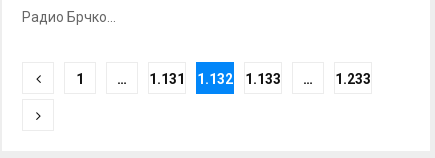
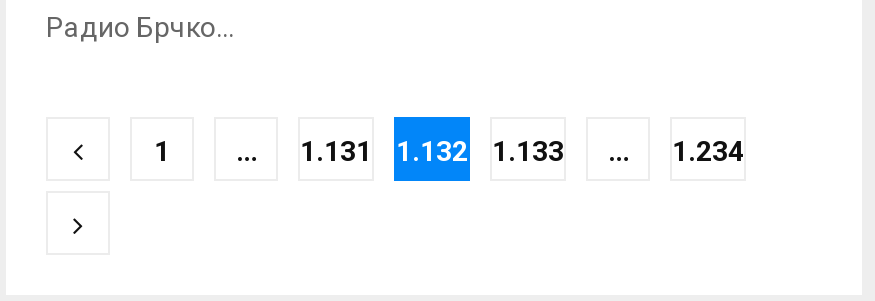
- 1.233
+ 1.234
